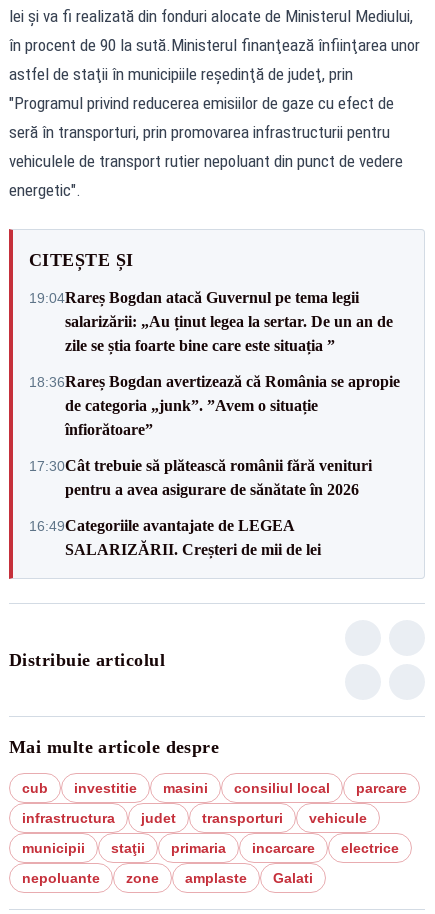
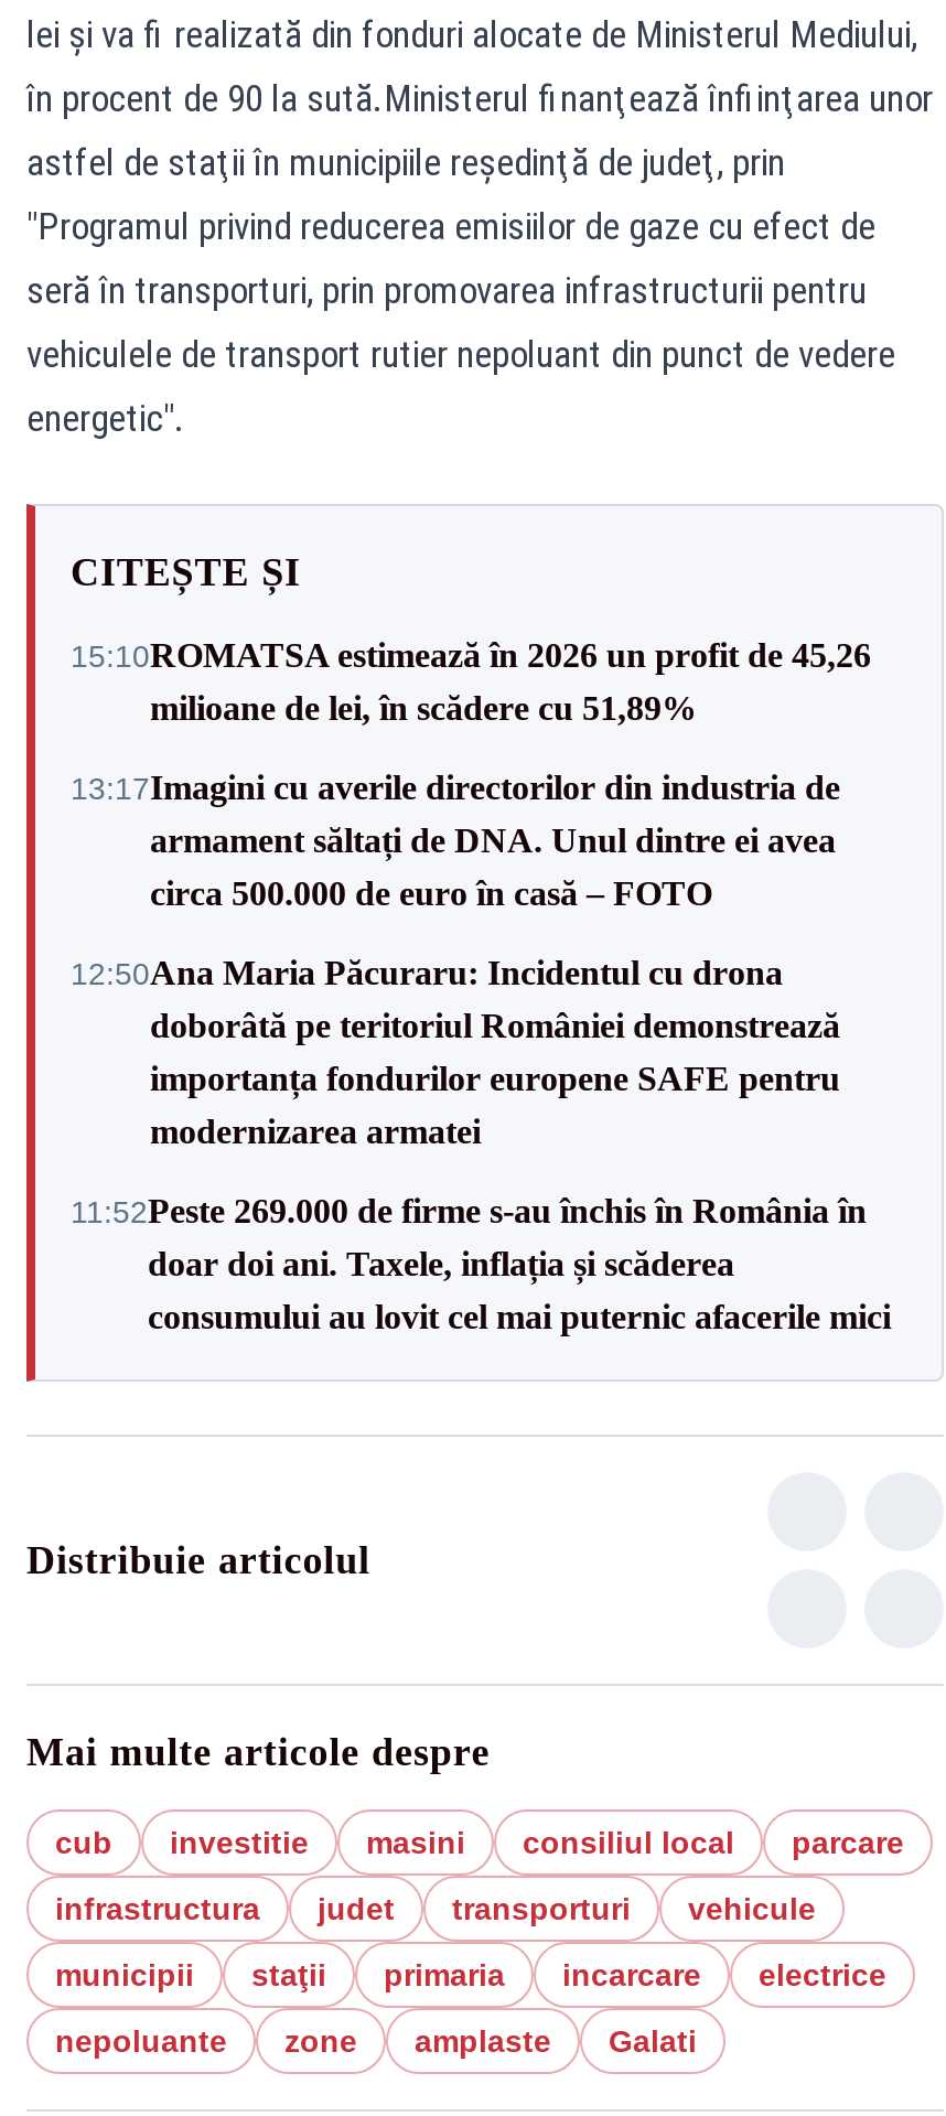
- 19:04Rareș Bogdan atacă Guvernul pe tema legii
- salarizării: „Au ținut legea la sertar. De un an de
- zile se știa foarte bine care este situația ”
+ 15:10ROMATSA estimează în 2026 un profit de 45,26
+ milioane de lei, în scădere cu 51,89%

- 18:36Rareș Bogdan avertizează că România se apropie
- de categoria „junk”. ”Avem o situație
- înfiorătoare”
+ 13:17Imagini cu averile directorilor din industria de
+ armament săltați de DNA. Unul dintre ei avea
+ circa 500.000 de euro în casă – FOTO

- 17:30Cât trebuie să plătească românii fără venituri
- pentru a avea asigurare de sănătate în 2026
+ 12:50Ana Maria Păcuraru: Incidentul cu drona
+ doborâtă pe teritoriul României demonstrează
+ importanța fondurilor europene SAFE pentru
+ modernizarea armatei

- 16:49Categoriile avantajate de LEGEA
- SALARIZĂRII. Creșteri de mii de lei
+ 11:52Peste 269.000 de firme s-au închis în România în
+ doar doi ani. Taxele, inflația și scăderea
+ consumului au lovit cel mai puternic afacerile mici
